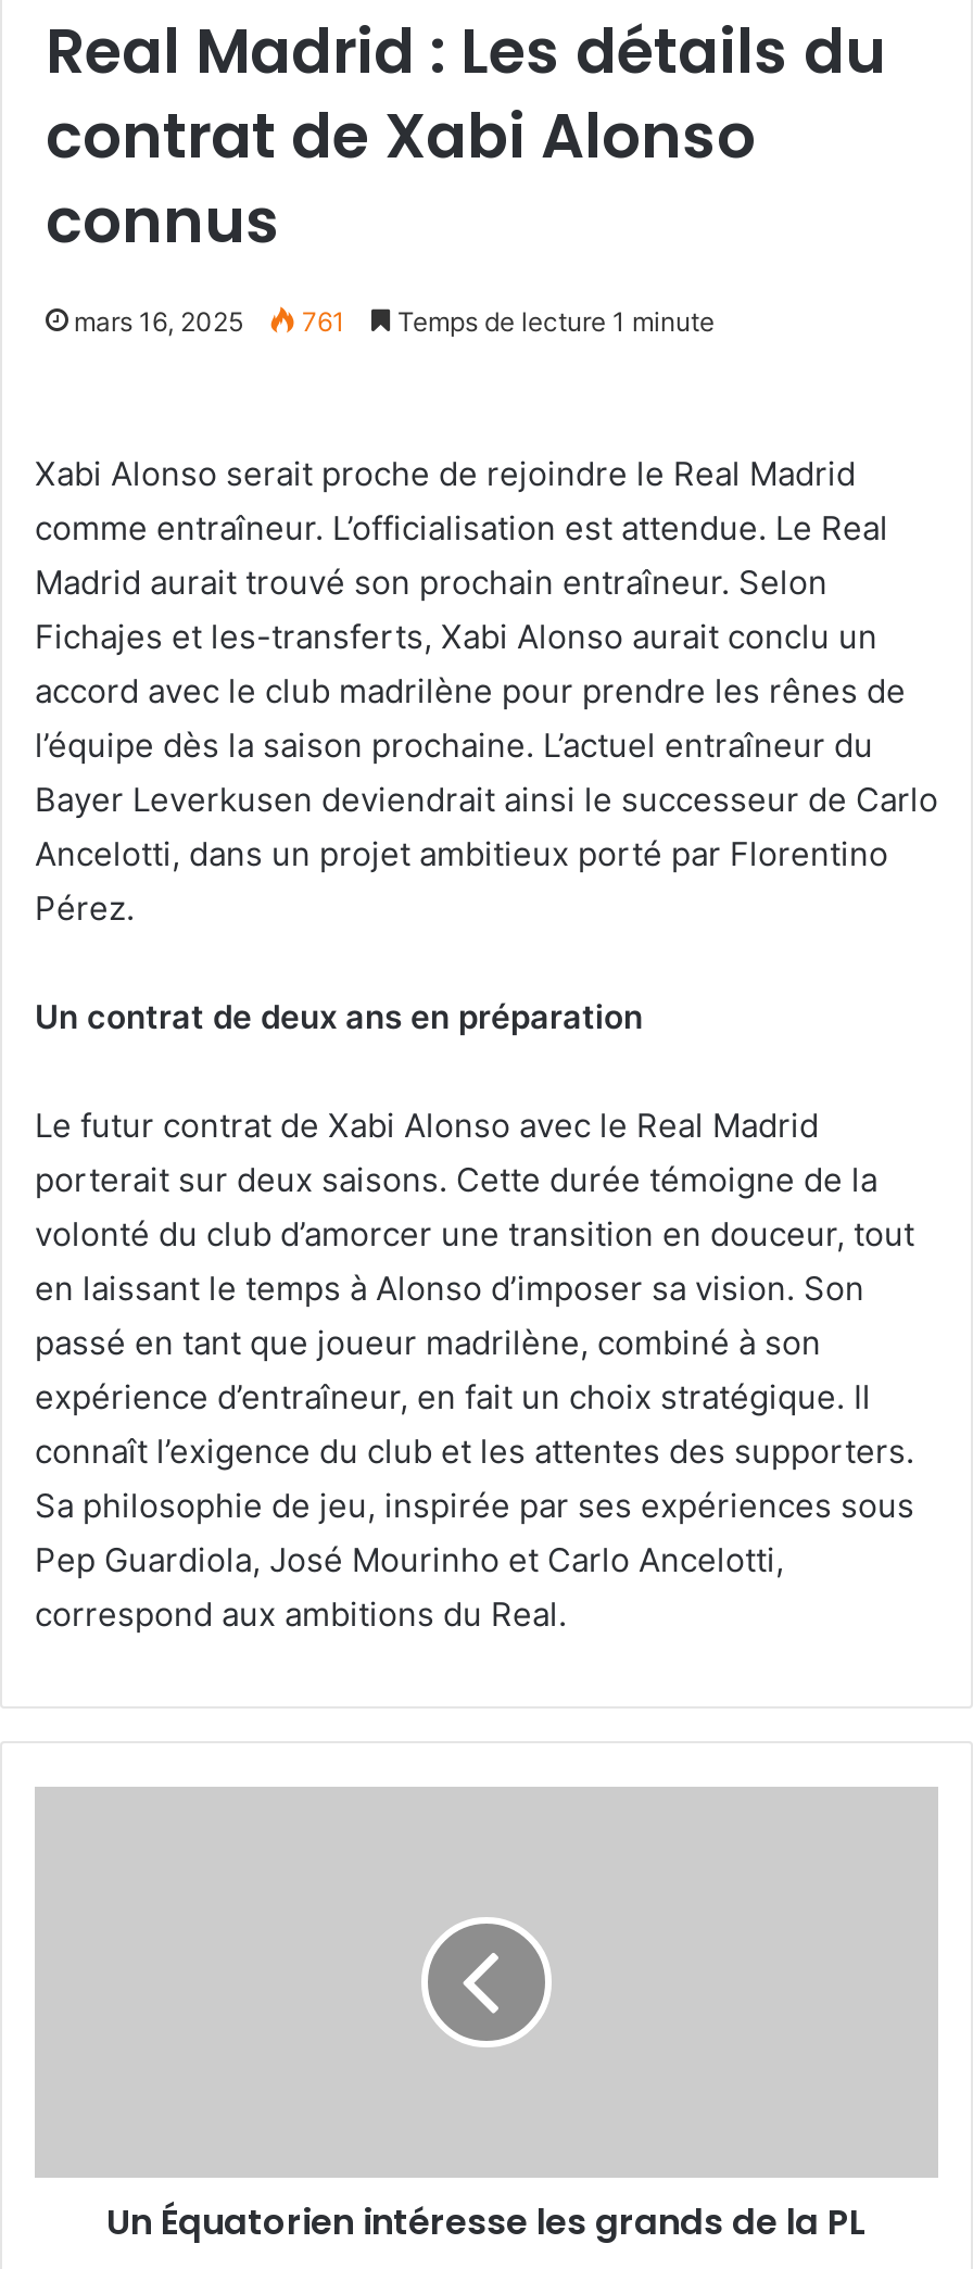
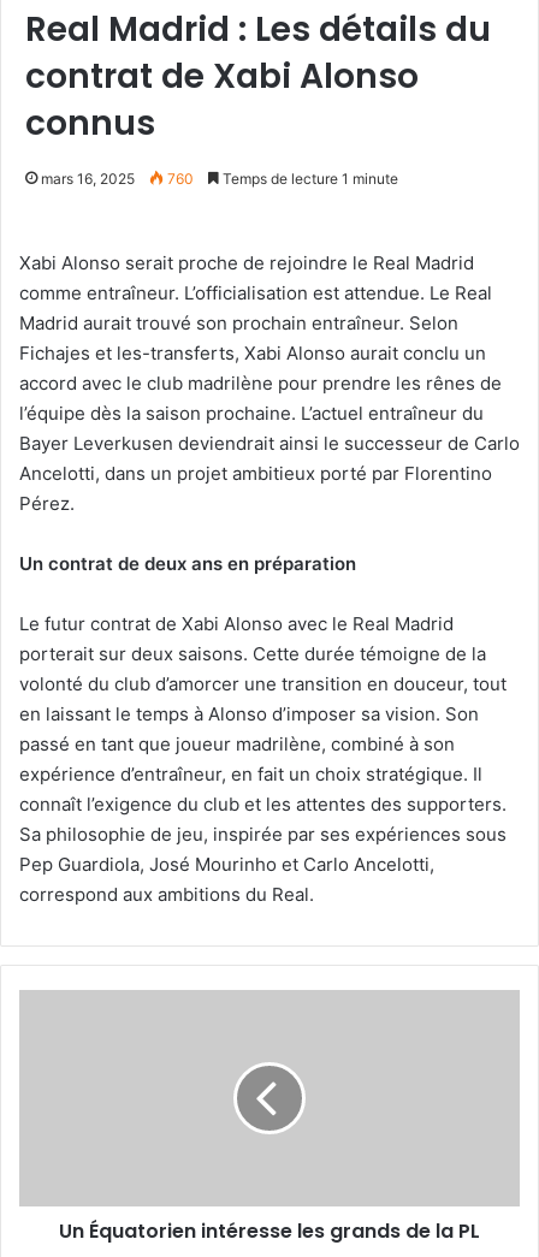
- mars 16, 2025 761 Temps de lecture 1 minute
+ mars 16, 2025 760 Temps de lecture 1 minute
